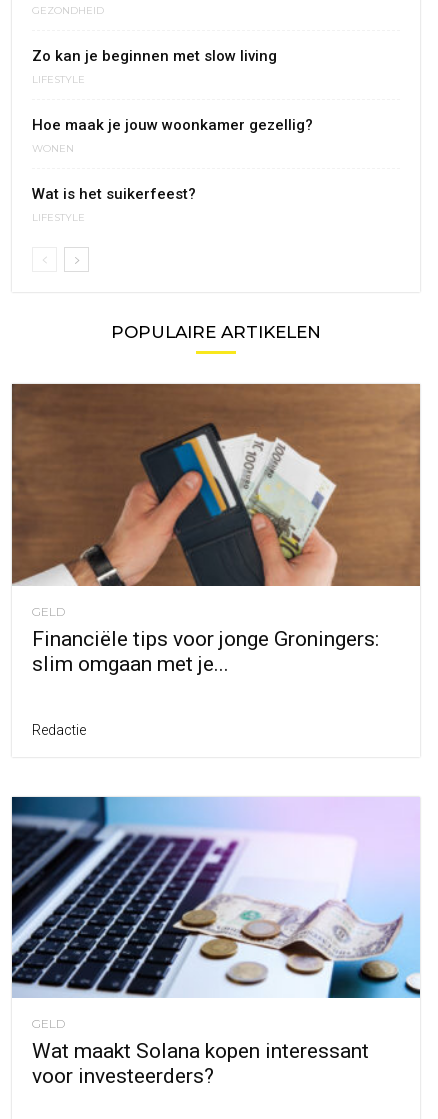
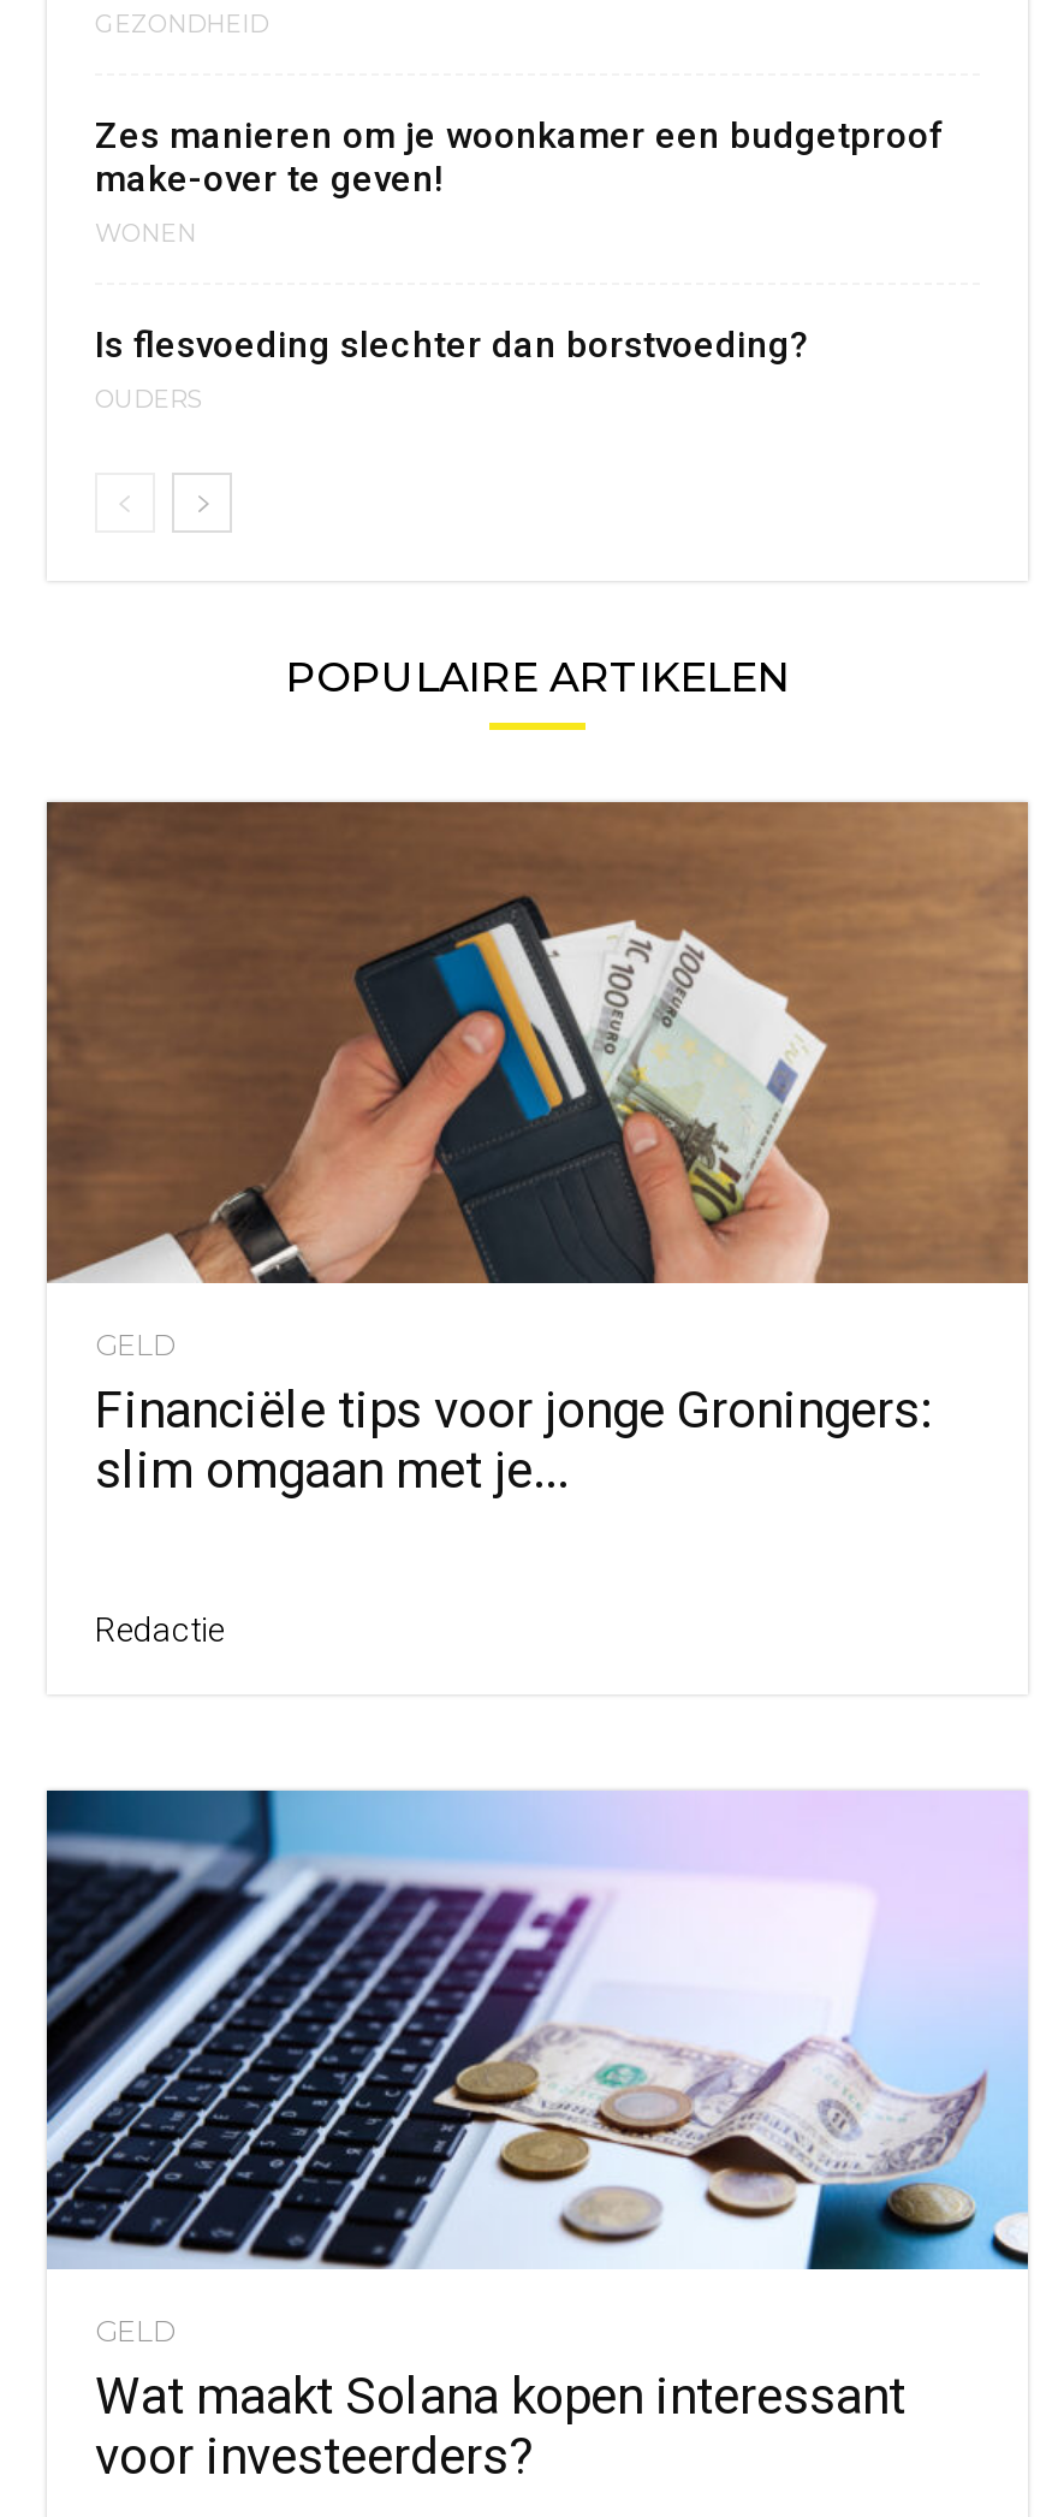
- Zo kan je beginnen met slow living
- LIFESTYLE
- Hoe maak je jouw woonkamer gezellig?
+ Zes manieren om je woonkamer een budgetproof
+ make-over te geven!

- Wat is het suikerfeest?
- LIFESTYLE
+ Is flesvoeding slechter dan borstvoeding?
+ OUDERS
